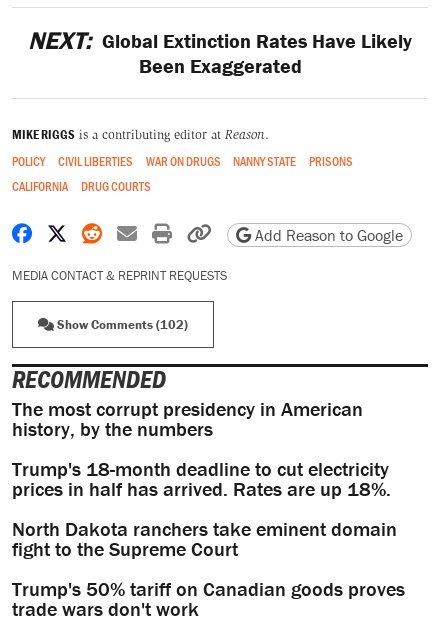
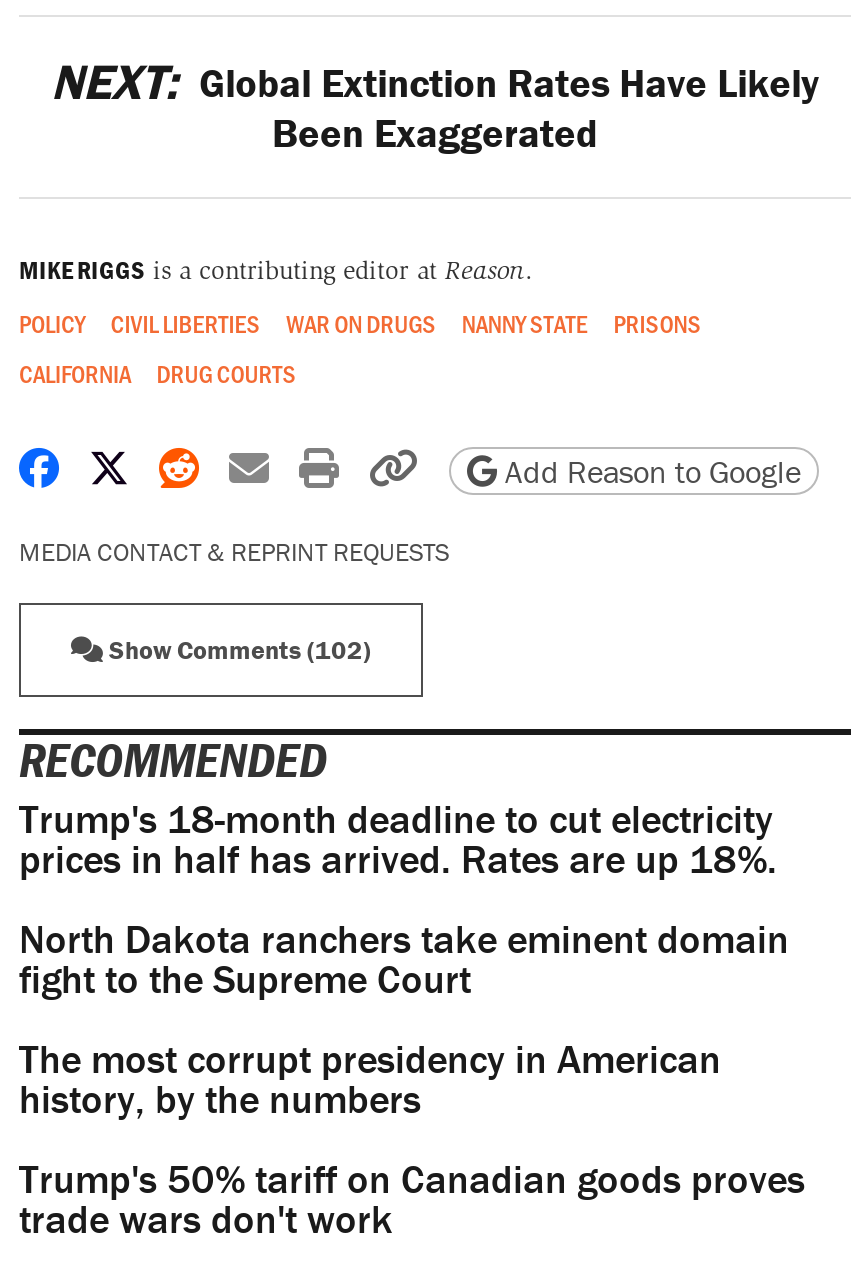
moved down: The most corrupt presidency in American | history, by the numbers

moved up: Trump's 18-month deadline to cut electricity | prices in half has arrived. Rates are up 18%. | North Dakota ranchers take eminent domain | fight to the Supreme Court
